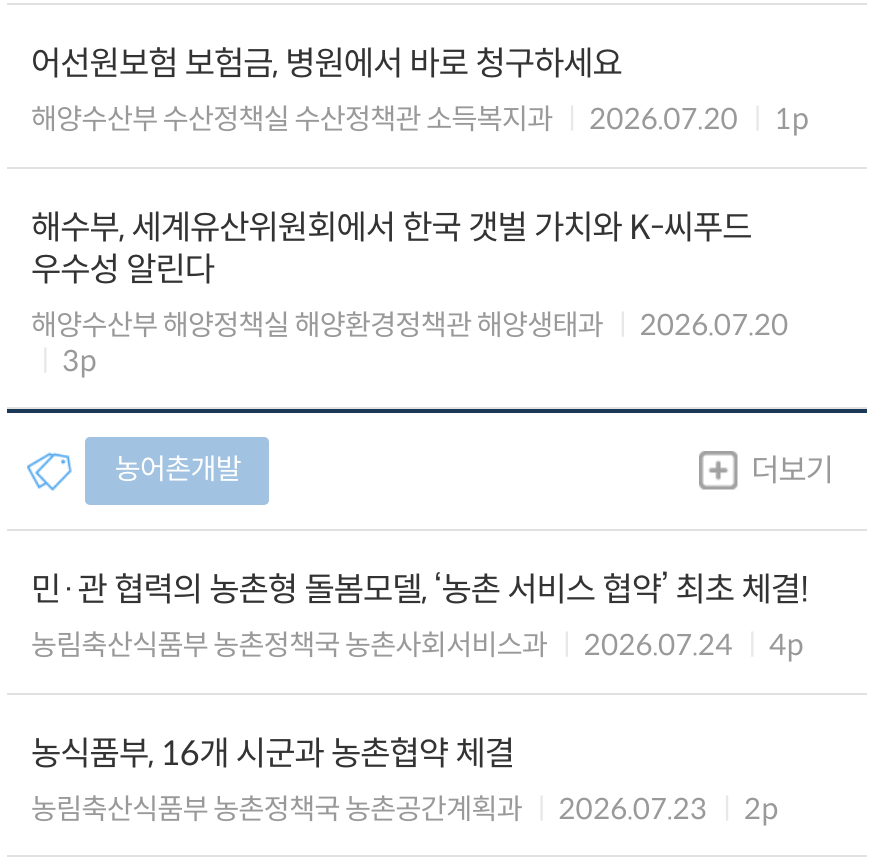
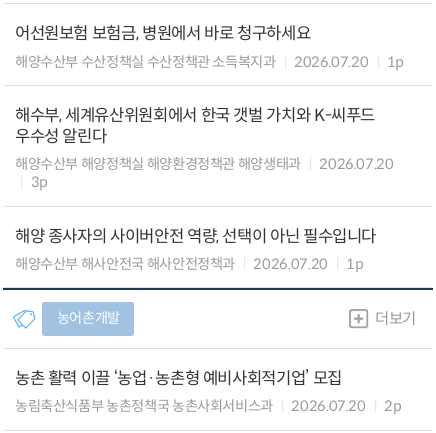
+ 해양 종사자의 사이버안전 역량, 선택이 아닌 필수입니다
+ 해양수산부 해사안전국 해사안전정책과
+ 2026.07.20
+ 1p

moved down: 농어촌개발 | 더보기

- 민·관 협력의 농촌형 돌봄모델, ‘농촌 서비스 협약’ 최초 체결!
+ 농촌 활력 이끌 ‘농업·농촌형 예비사회적기업’ 모집

- 2026.07.24
- 4p
- 농식품부, 16개 시군과 농촌협약 체결
- 농림축산식품부 농촌정책국 농촌공간계획과
- 2026.07.23
+ 2026.07.20

moved down: 농림축산식품부 농촌정책국 농촌사회서비스과
